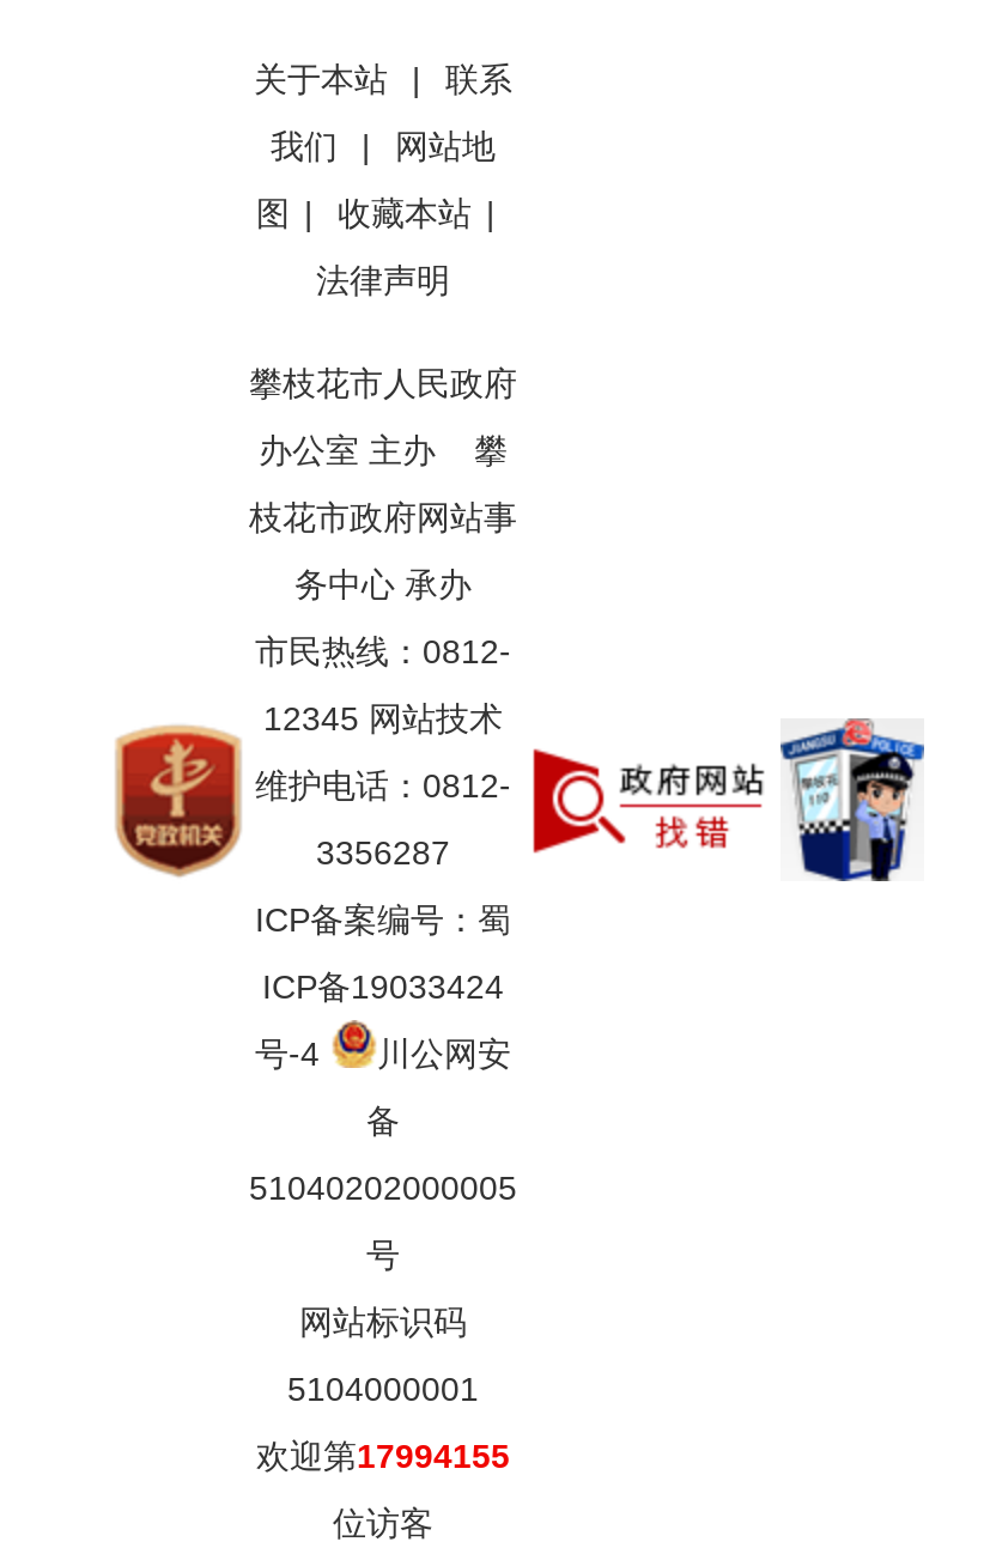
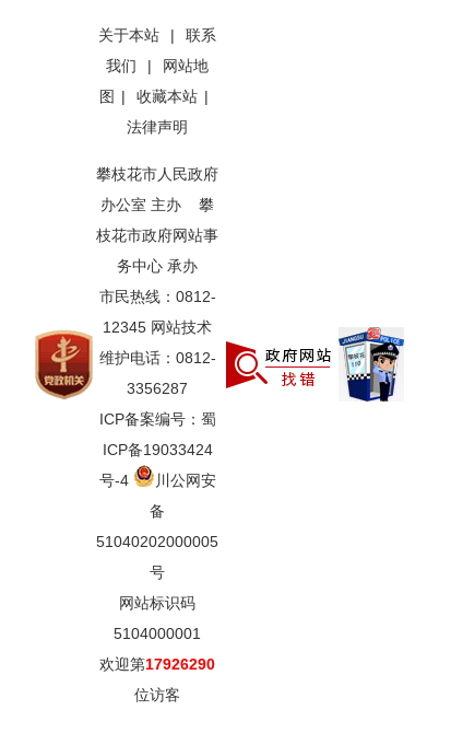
- 欢迎第17994155
+ 欢迎第17926290
